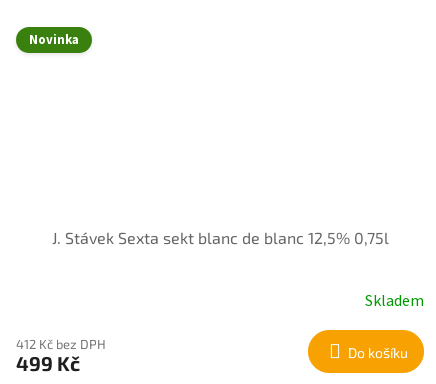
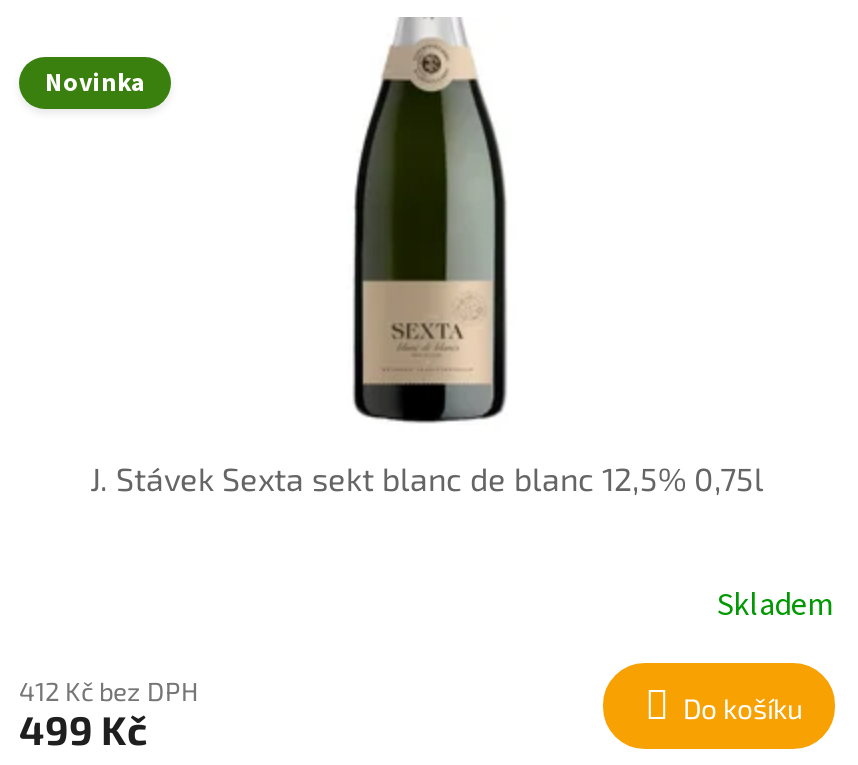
+ [image]
